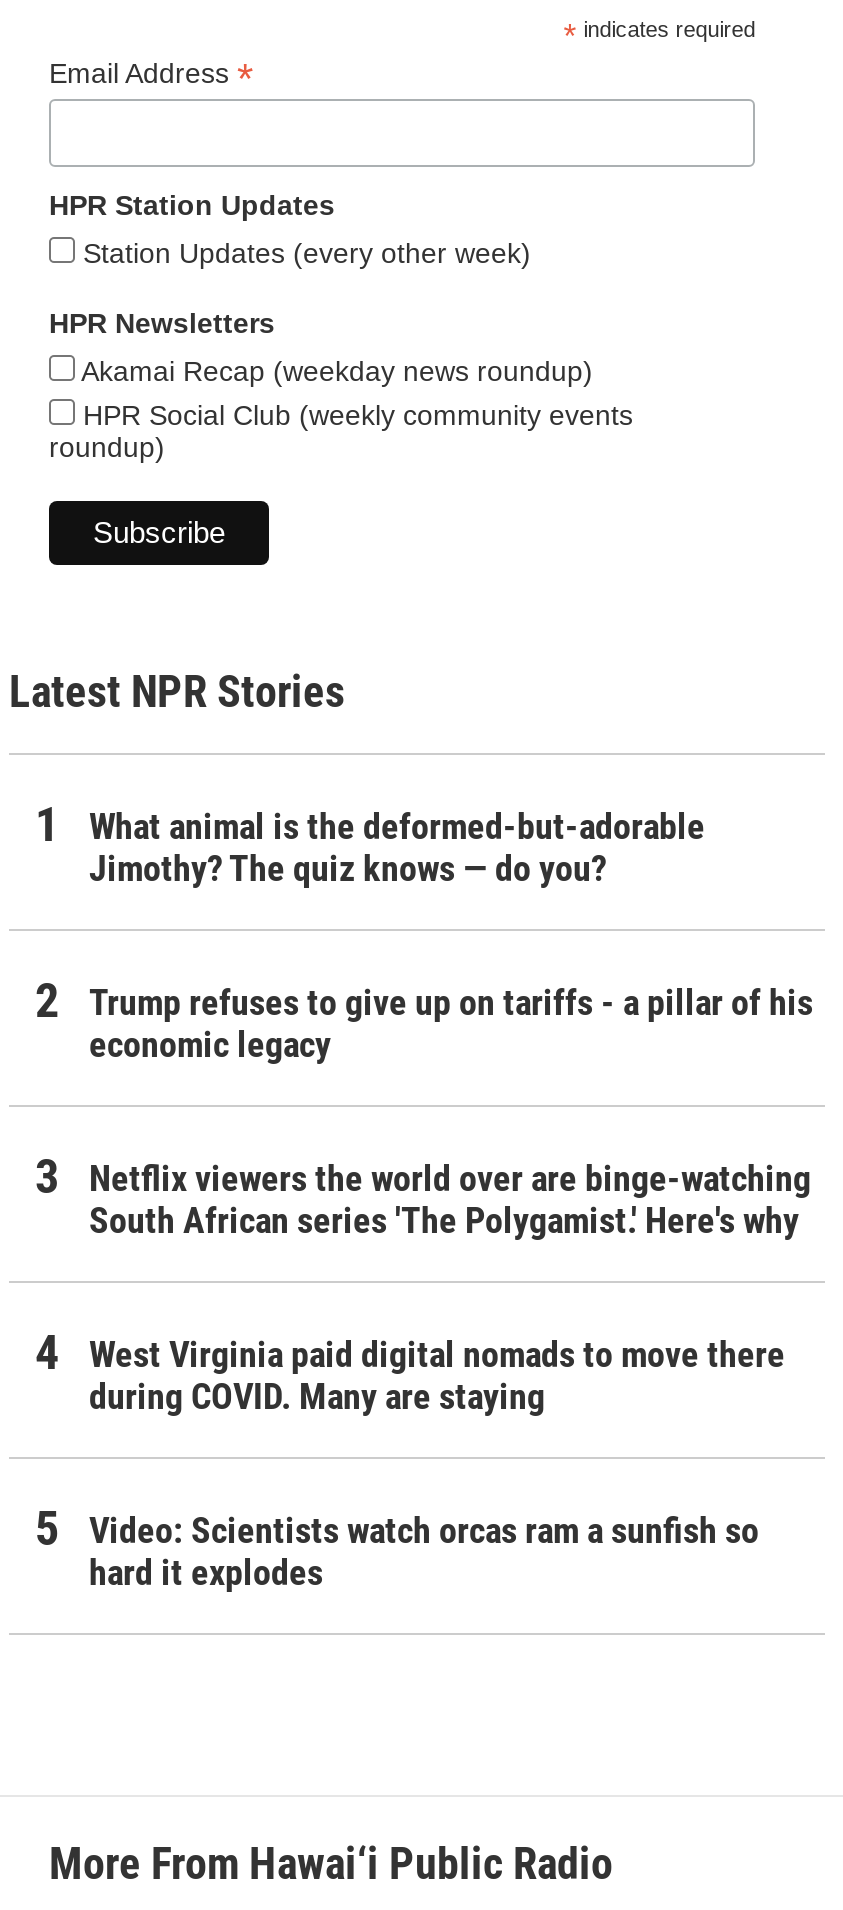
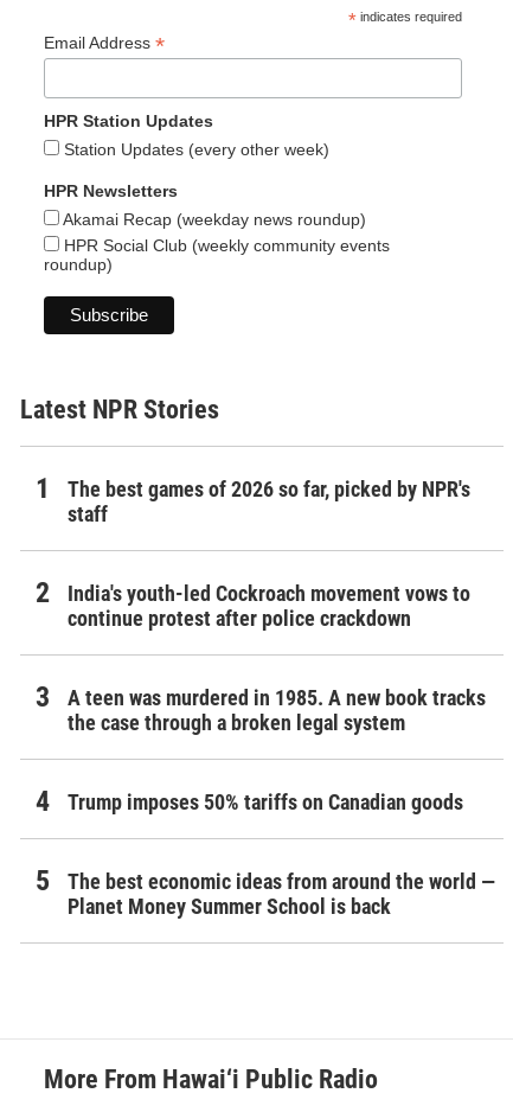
- What animal is the deformed-but-adorable
- Jimothy? The quiz knows — do you?
+ The best games of 2026 so far, picked by NPR's
+ staff

- Trump refuses to give up on tariffs - a pillar of his
- economic legacy
+ India's youth-led Cockroach movement vows to
+ continue protest after police crackdown

- Netflix viewers the world over are binge-watching
- South African series 'The Polygamist.' Here's why
+ A teen was murdered in 1985. A new book tracks
+ the case through a broken legal system

- West Virginia paid digital nomads to move there
- during COVID. Many are staying
+ Trump imposes 50% tariffs on Canadian goods

- Video: Scientists watch orcas ram a sunfish so
- hard it explodes
+ The best economic ideas from around the world —
+ Planet Money Summer School is back
